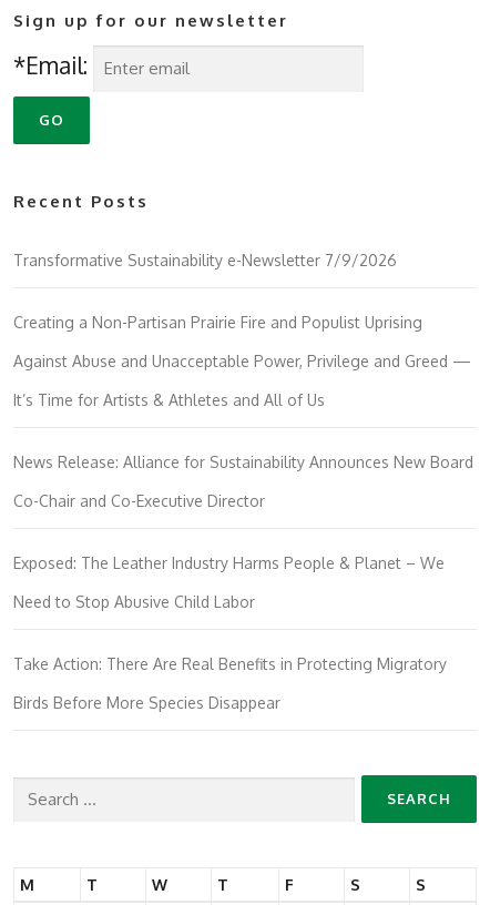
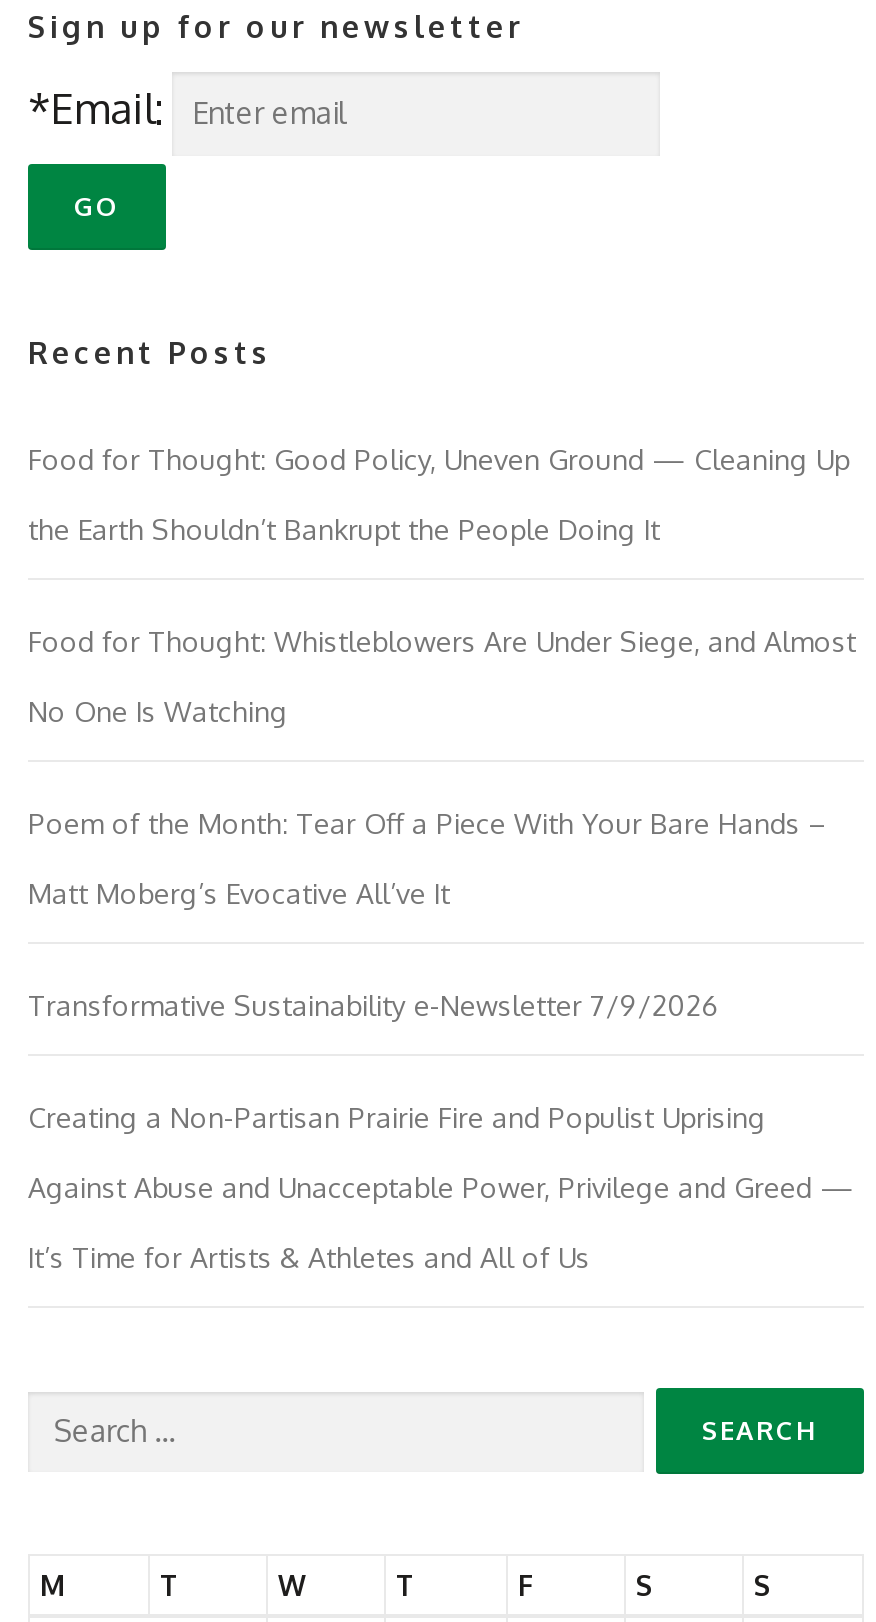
+ Food for Thought: Good Policy, Uneven Ground — Cleaning Up
+ the Earth Shouldn’t Bankrupt the People Doing It
+ Food for Thought: Whistleblowers Are Under Siege, and Almost
+ No One Is Watching
+ Poem of the Month: Tear Off a Piece With Your Bare Hands –
+ Matt Moberg’s Evocative All’ve It

moved down: Transformative Sustainability e-Newsletter 7/9/2026 | Creating a Non-Partisan Prairie Fire and Populist Uprising | Against Abuse and Unacceptable Power, Privilege and Greed — | It’s Time for Artists & Athletes and All of Us

- News Release: Alliance for Sustainability Announces New Board
- Co-Chair and Co-Executive Director
- Exposed: The Leather Industry Harms People & Planet – We
- Need to Stop Abusive Child Labor
- Take Action: There Are Real Benefits in Protecting Migratory
- Birds Before More Species Disappear
